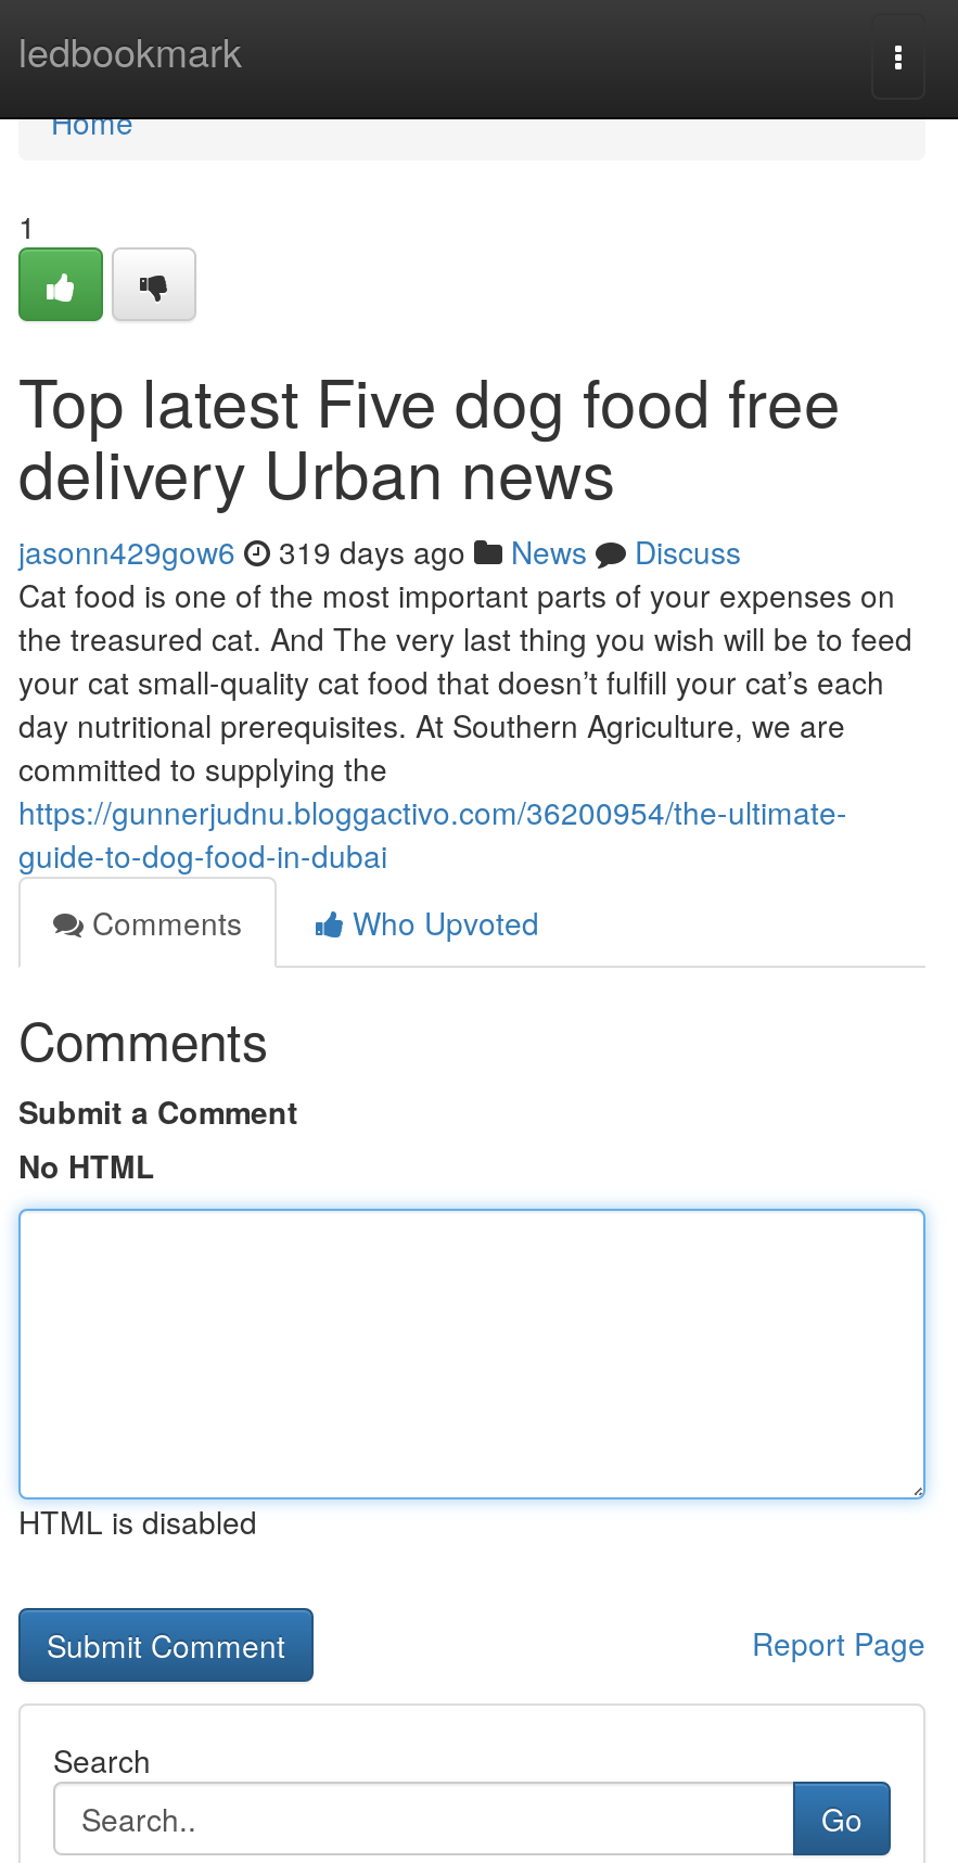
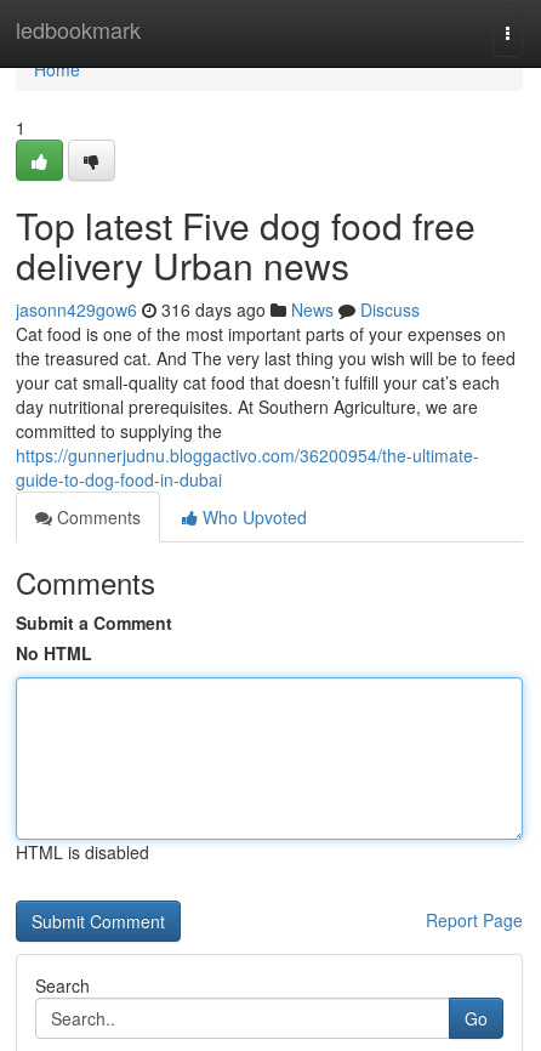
- jasonn429gow6 319 days ago News Discuss
+ jasonn429gow6 316 days ago News Discuss
